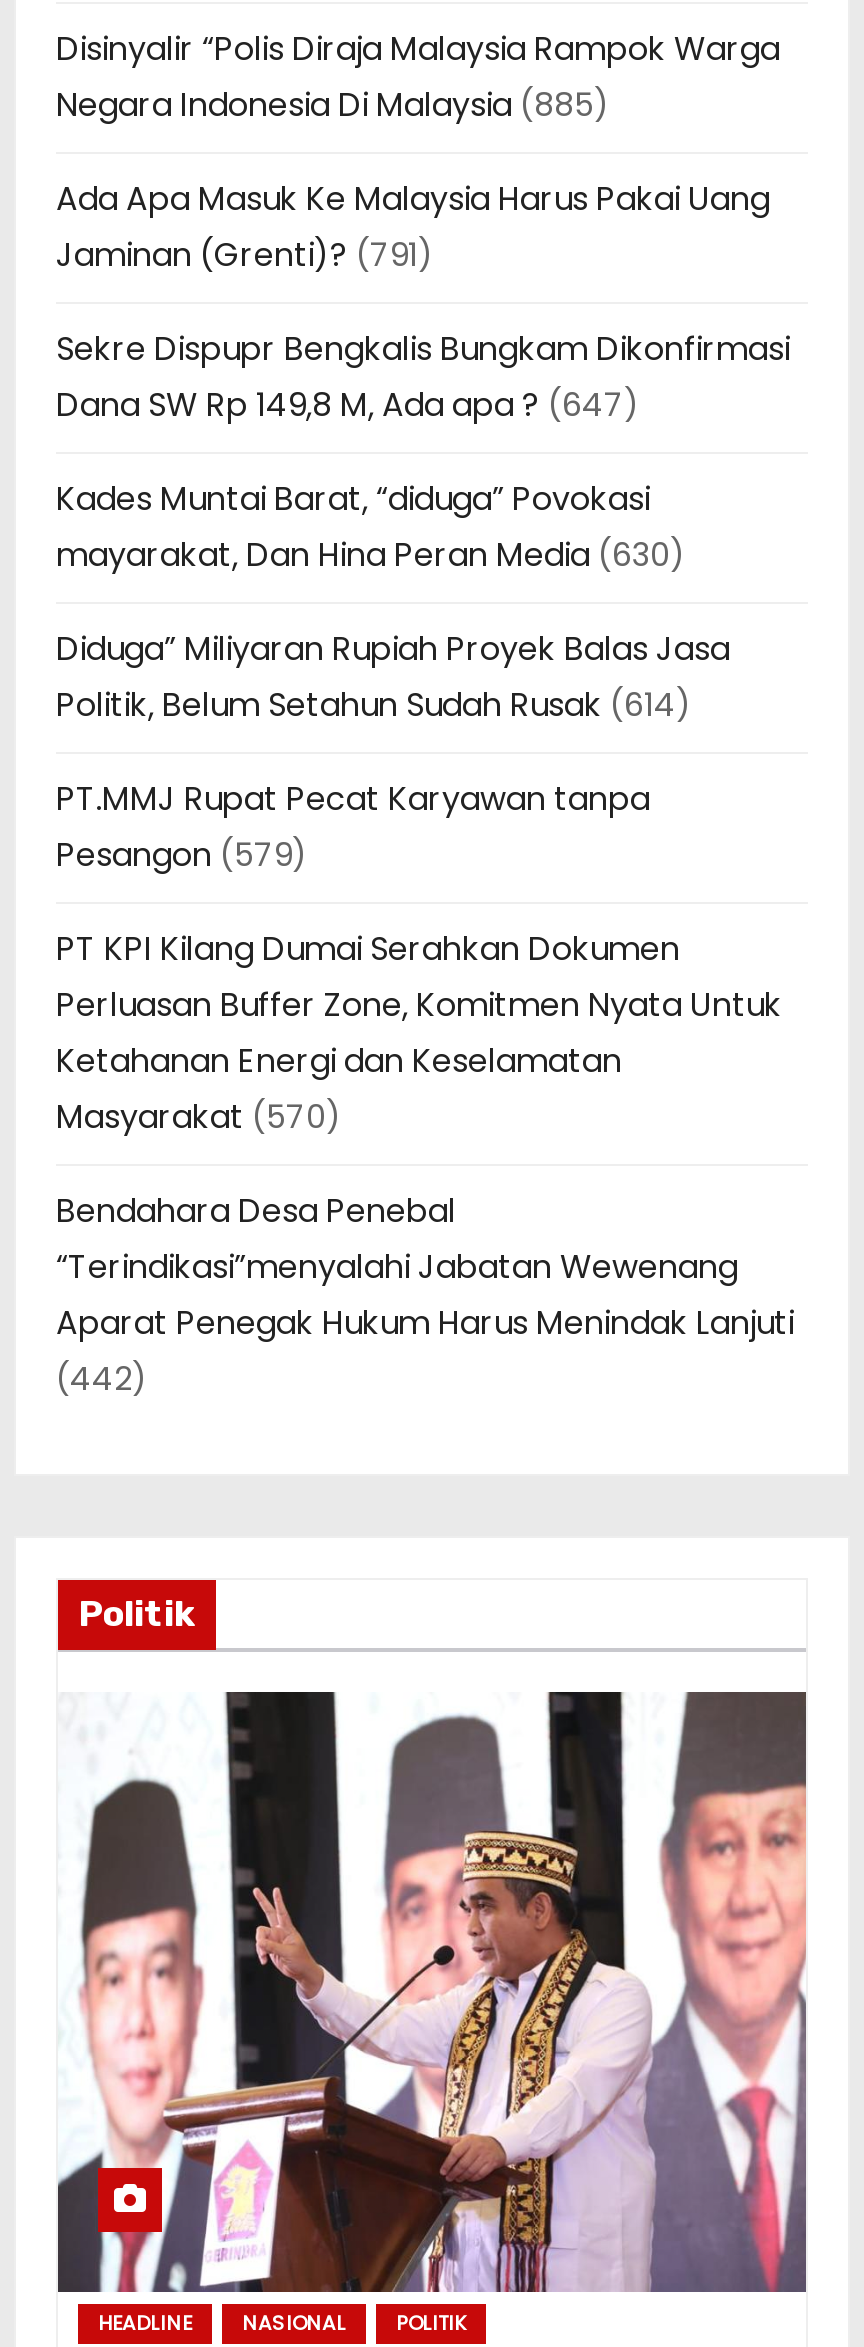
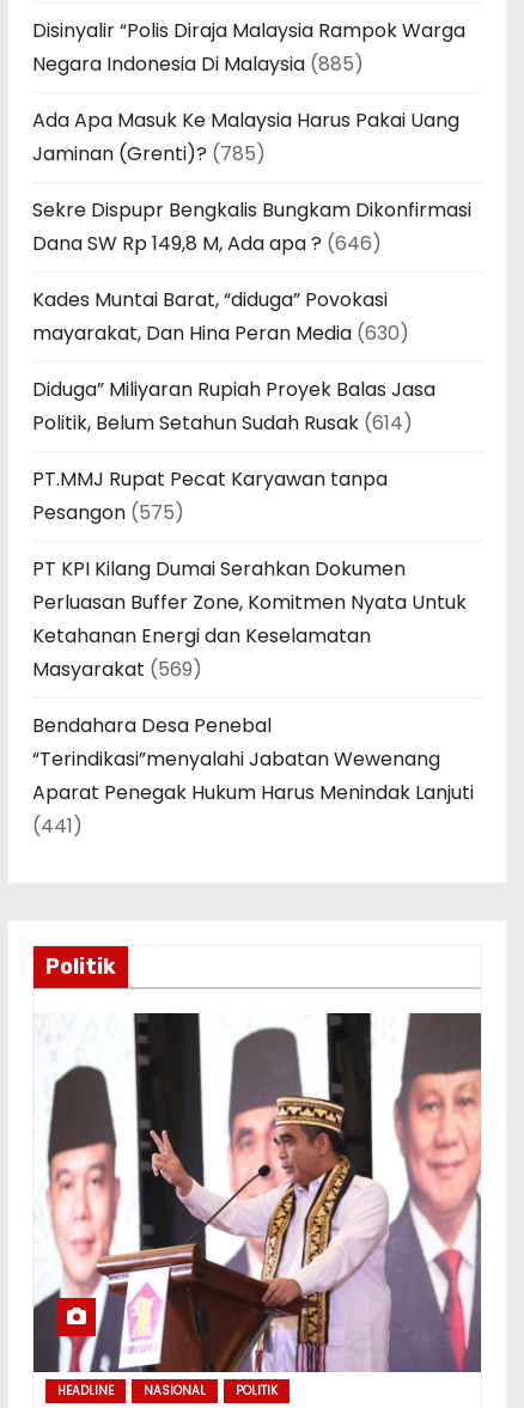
- Jaminan (Grenti)? (791)
+ Jaminan (Grenti)? (785)

- Dana SW Rp 149,8 M, Ada apa ? (647)
+ Dana SW Rp 149,8 M, Ada apa ? (646)

- Pesangon (579)
+ Pesangon (575)

- Masyarakat (570)
+ Masyarakat (569)

- (442)
+ (441)
